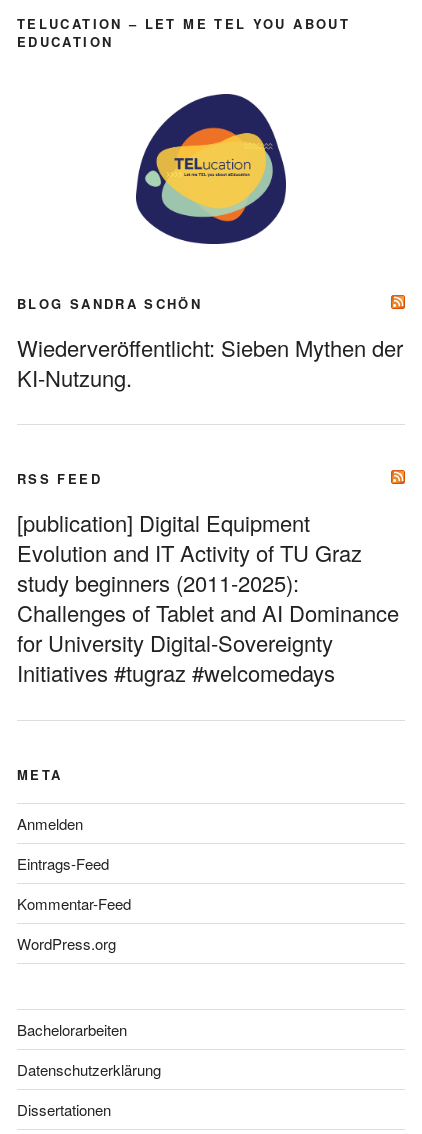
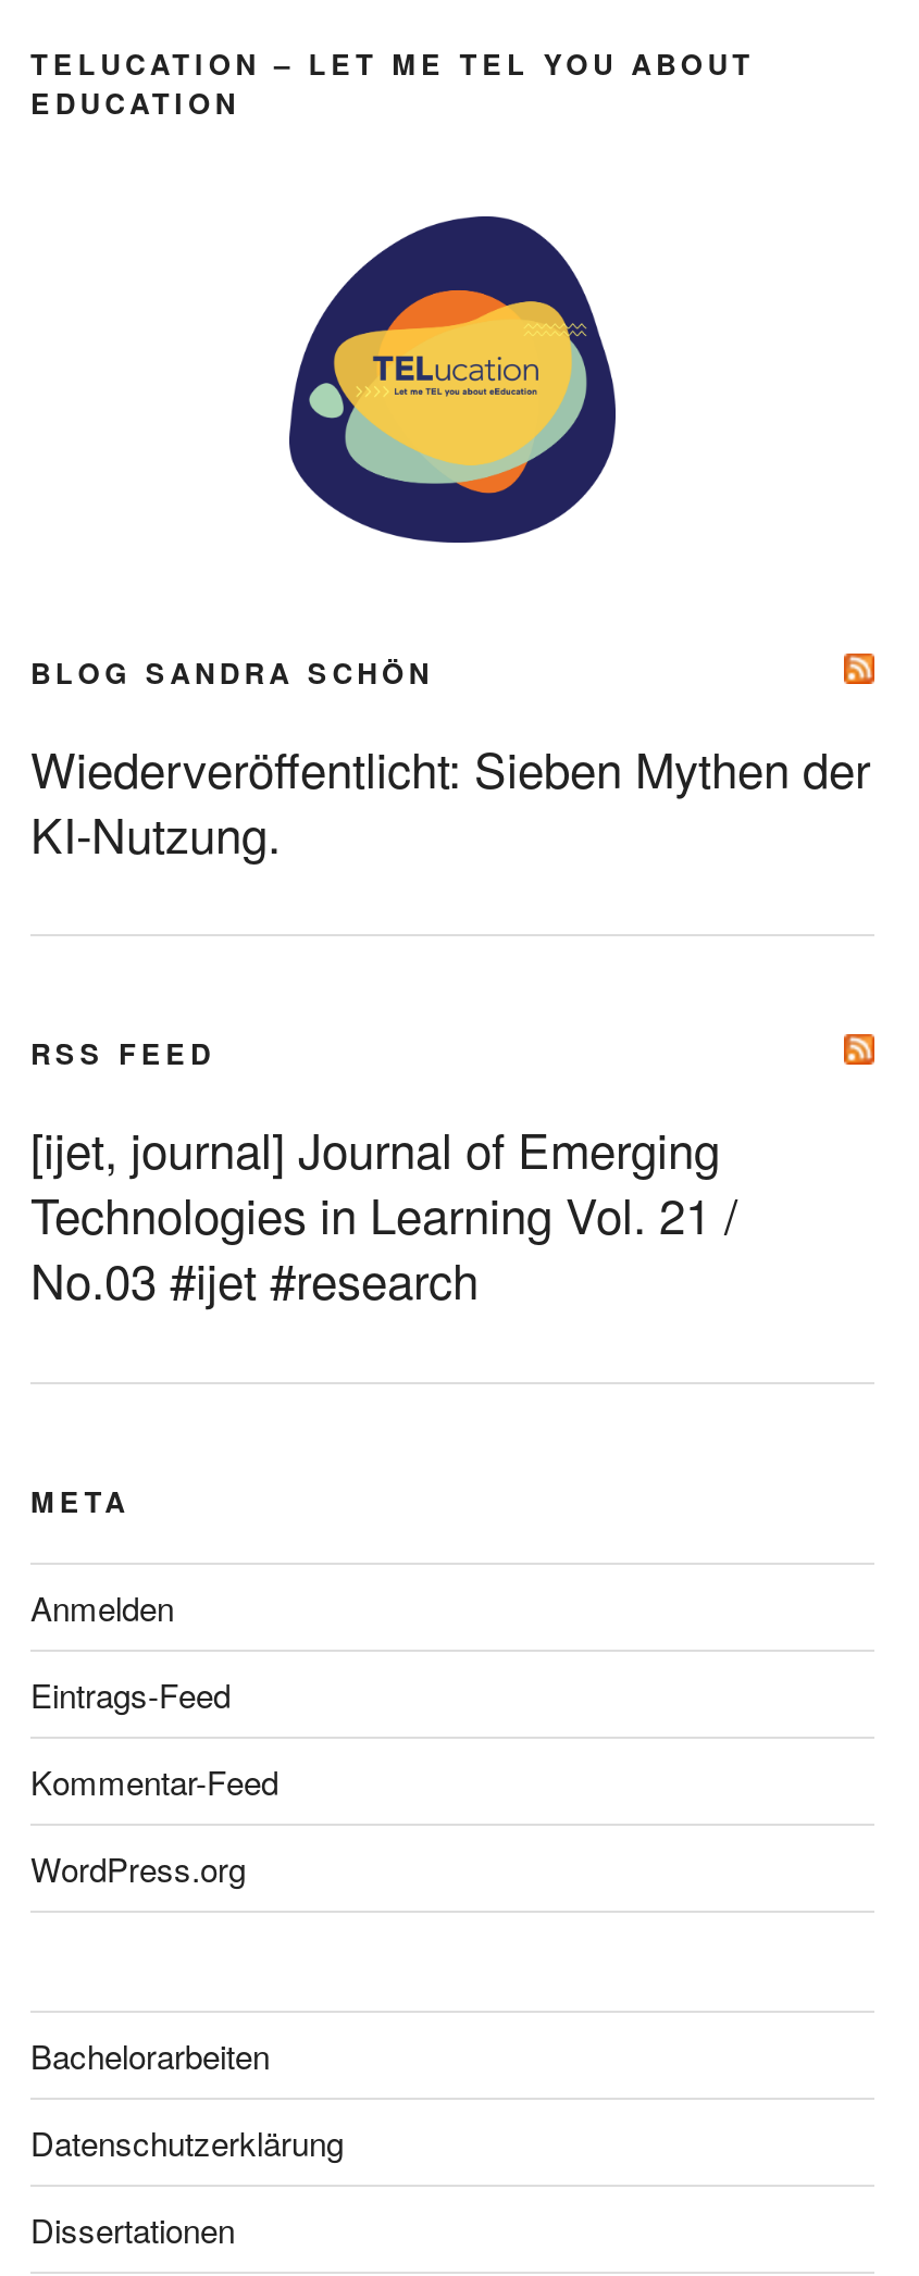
- [publication] Digital Equipment
- Evolution and IT Activity of TU Graz
- study beginners (2011-2025):
- Challenges of Tablet and AI Dominance
- for University Digital-Sovereignty
- Initiatives #tugraz #welcomedays
+ [ijet, journal] Journal of Emerging
+ Technologies in Learning Vol. 21 /
+ No.03 #ijet #research
